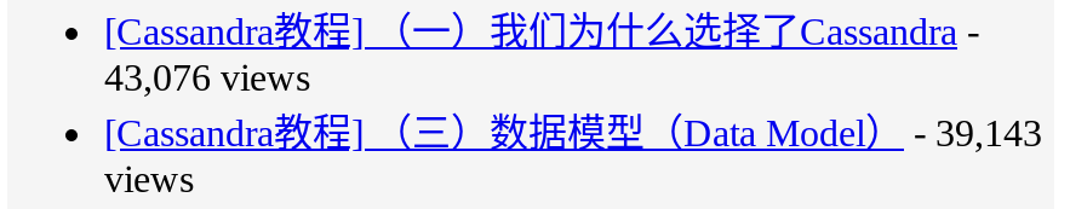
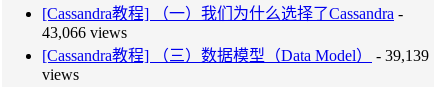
- 43,076 views
+ 43,066 views

- [Cassandra教程] （三）数据模型（Data Model）- 39,143
+ [Cassandra教程] （三）数据模型（Data Model）- 39,139
